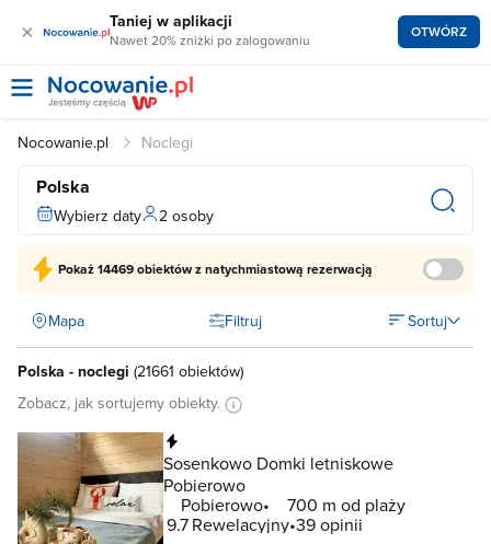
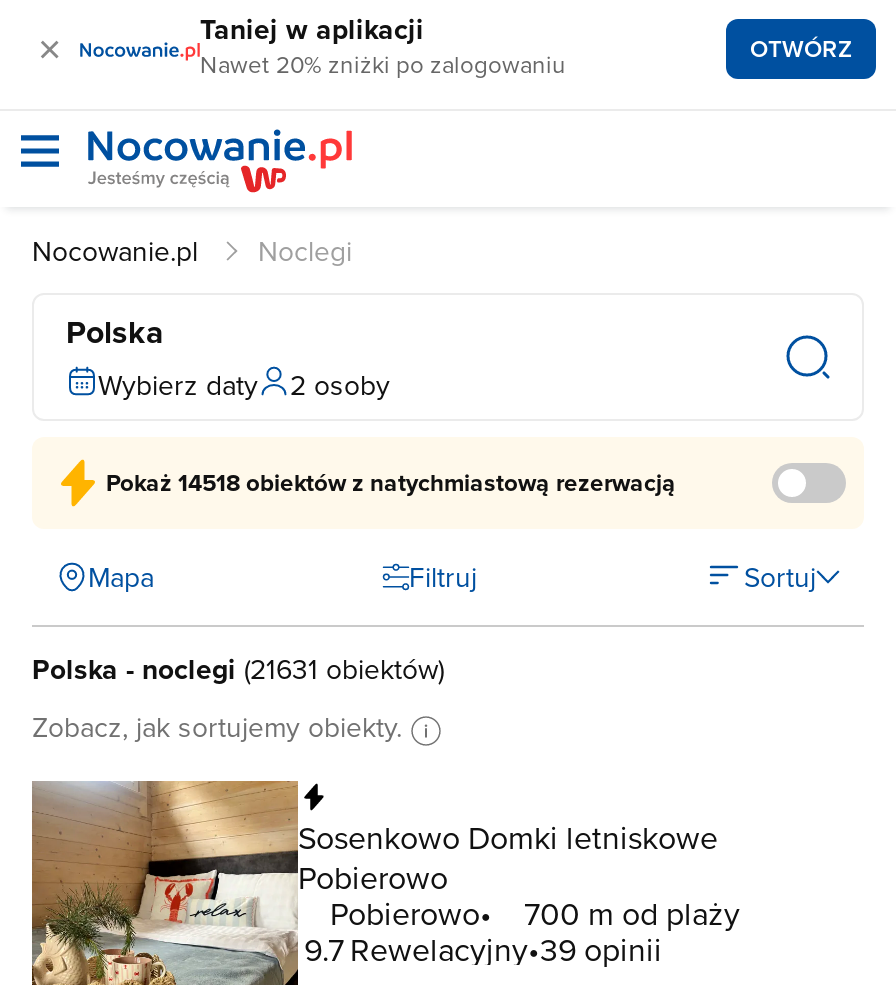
- Pokaż 14469 obiektów z natychmiastową rezerwacją
+ Pokaż 14518 obiektów z natychmiastową rezerwacją

- Polska - noclegi (21661 obiektów)
+ Polska - noclegi (21631 obiektów)
